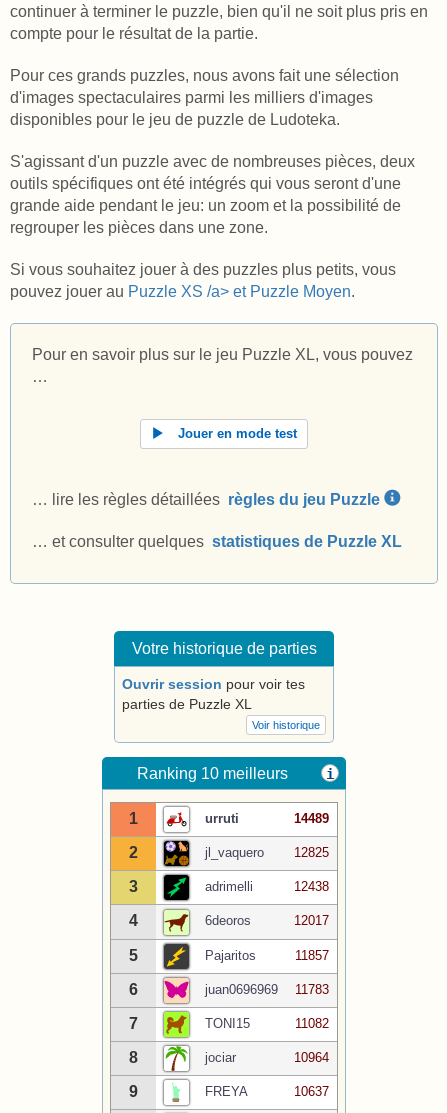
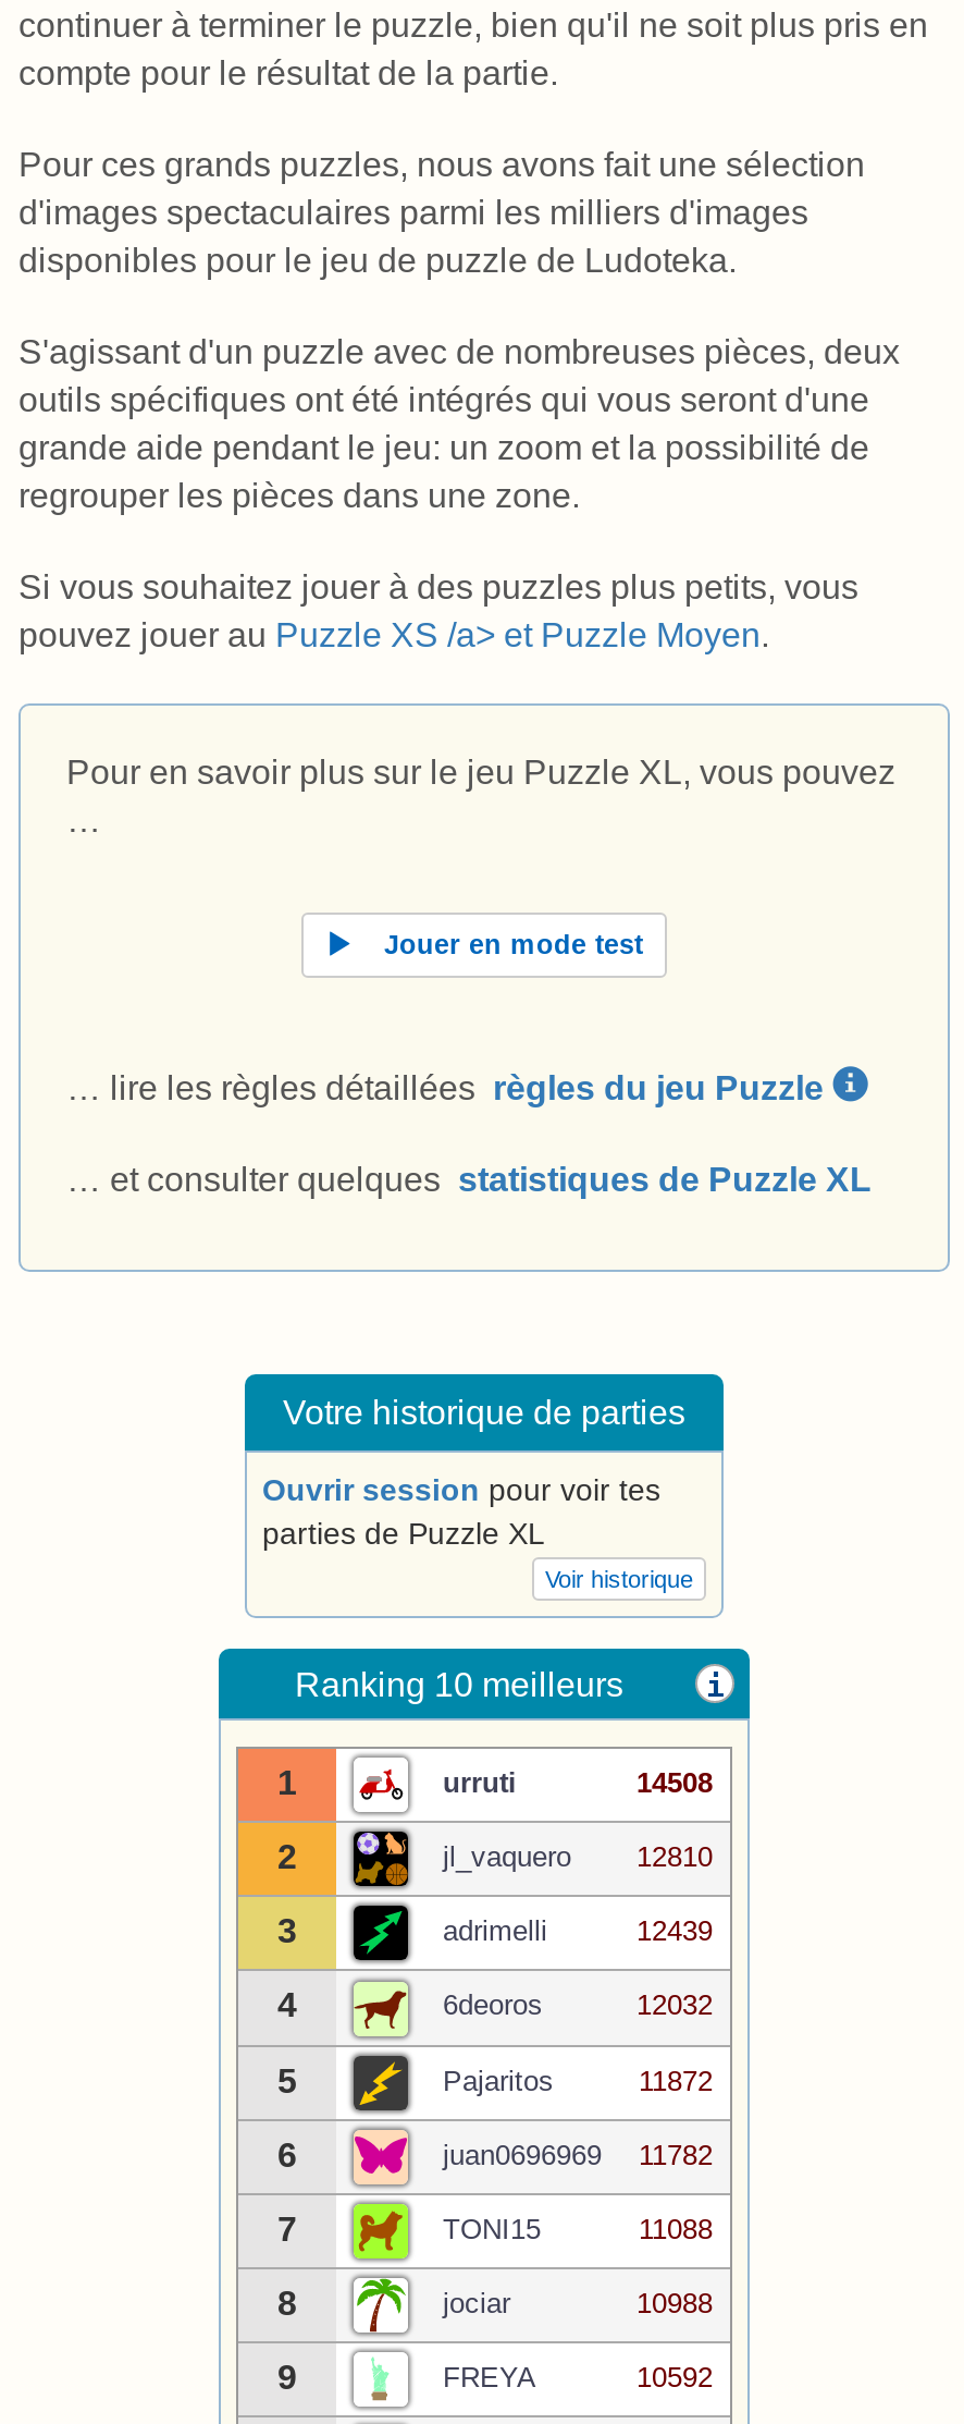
- 14489
+ 14508

- jl_vaquero 12825
+ jl_vaquero 12810

- 12438
+ 12439

- 12017
+ 12032

- 11857
+ 11872

- juan0696969 11783
+ juan0696969 11782

- 11082
+ 11088

- 10964
+ 10988

- 10637
+ 10592
